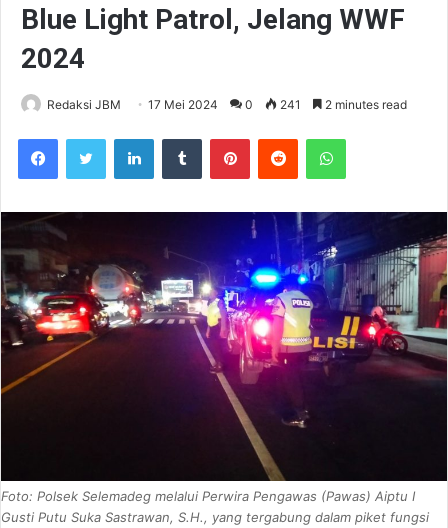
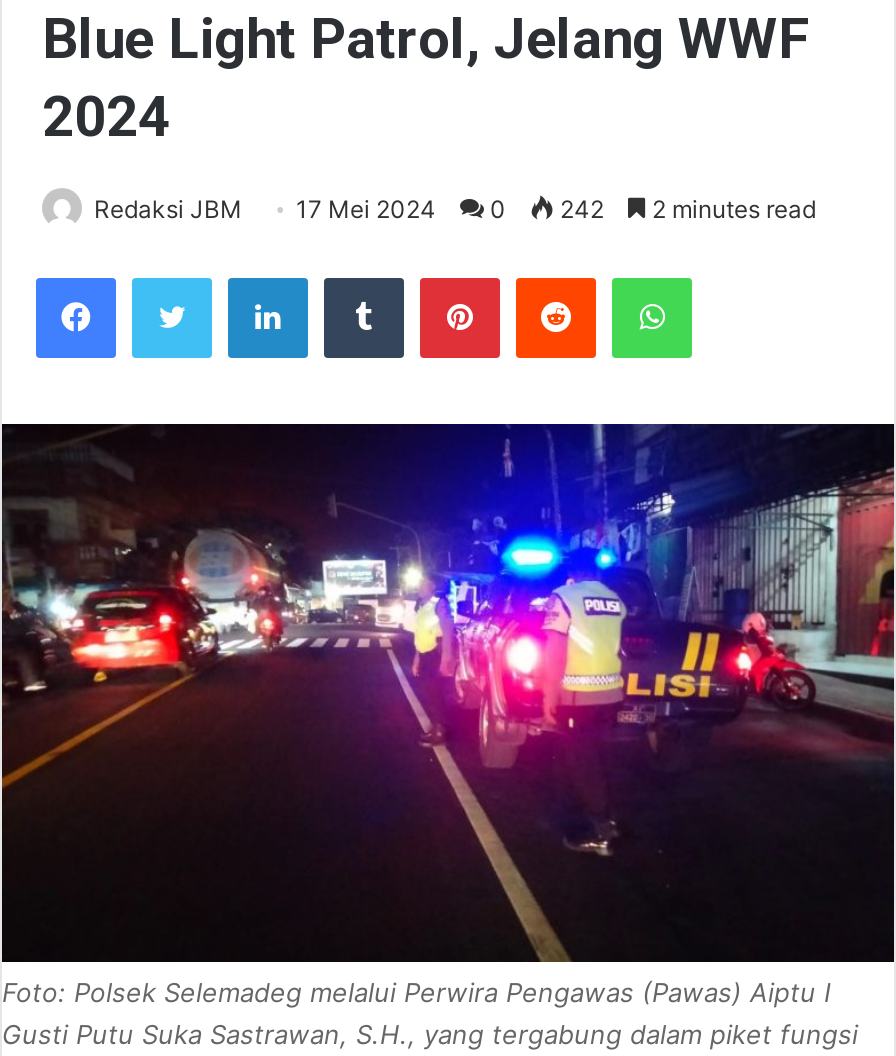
- Redaksi JBM 17 Mei 2024 0 241 2 minutes read
+ Redaksi JBM 17 Mei 2024 0 242 2 minutes read
